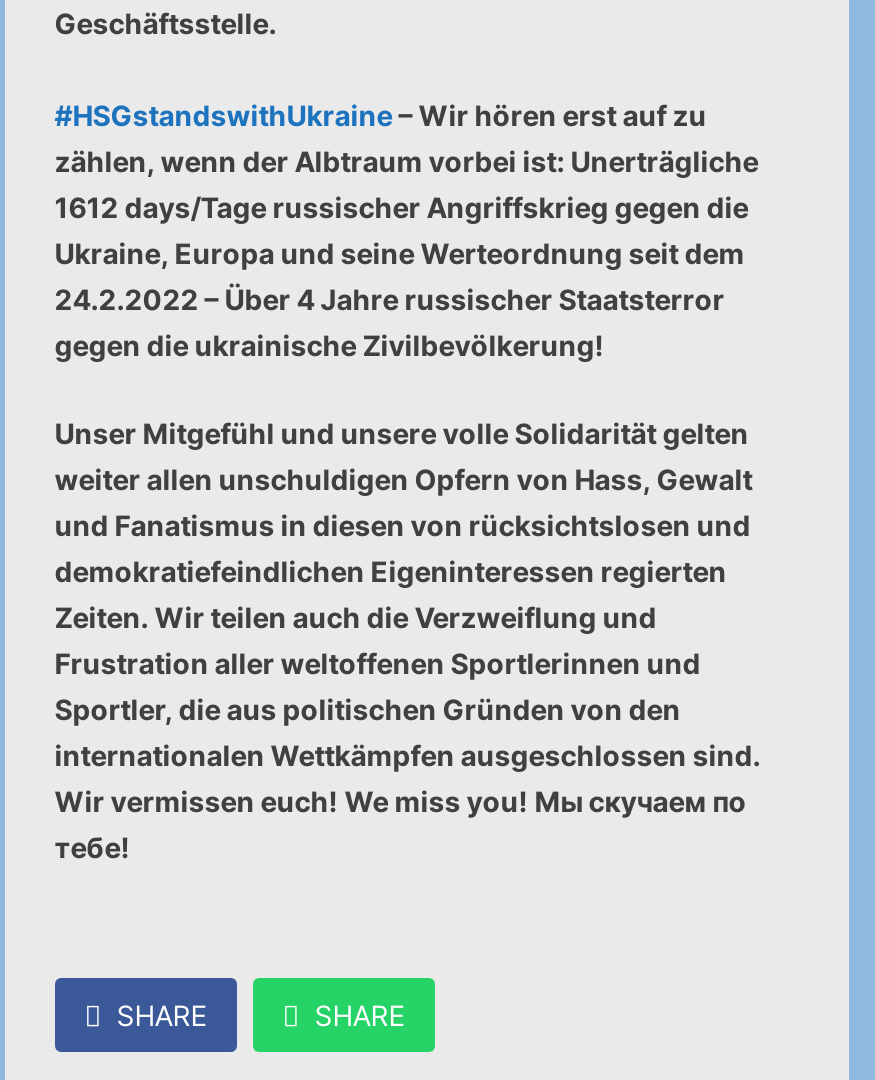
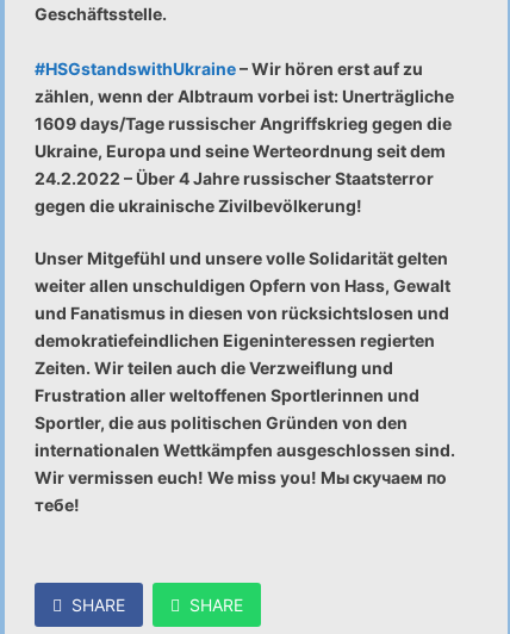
- 1612 days/Tage russischer Angriffskrieg gegen die
+ 1609 days/Tage russischer Angriffskrieg gegen die
